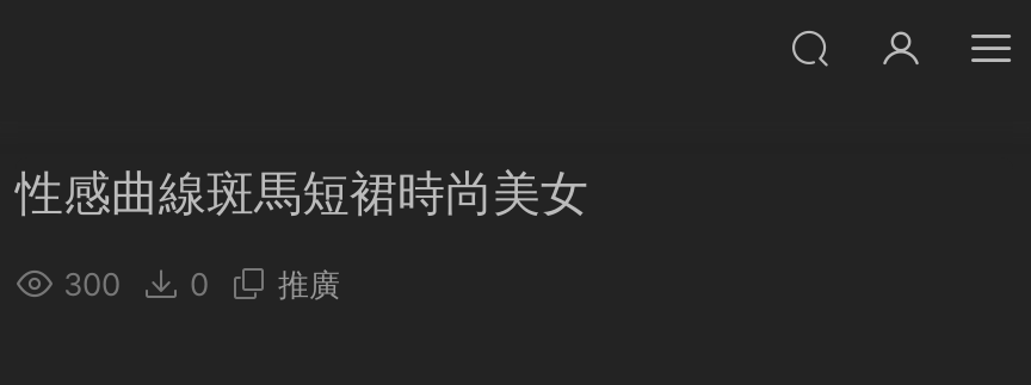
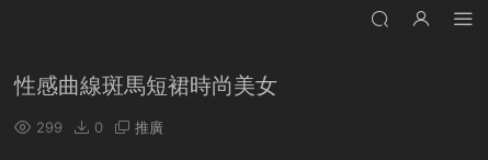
- 300 0 推廣
+ 299 0 推廣
